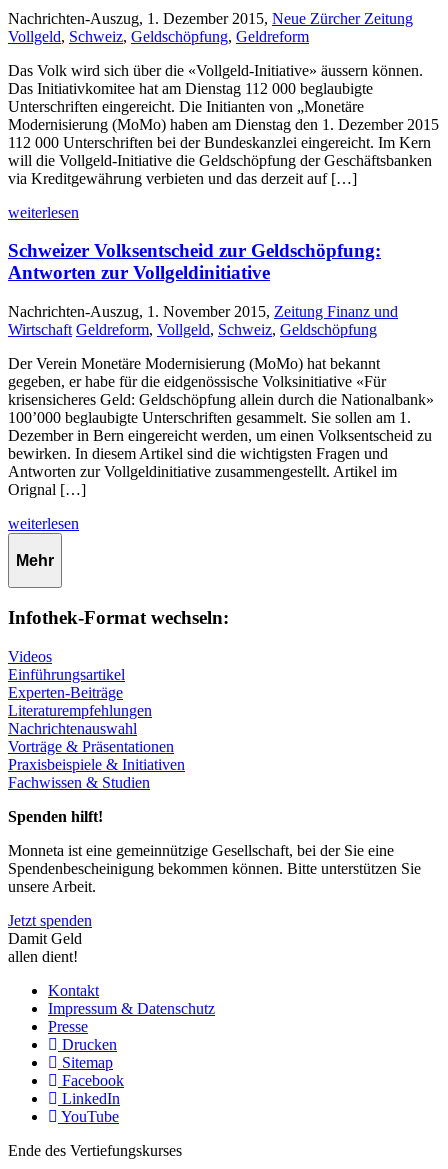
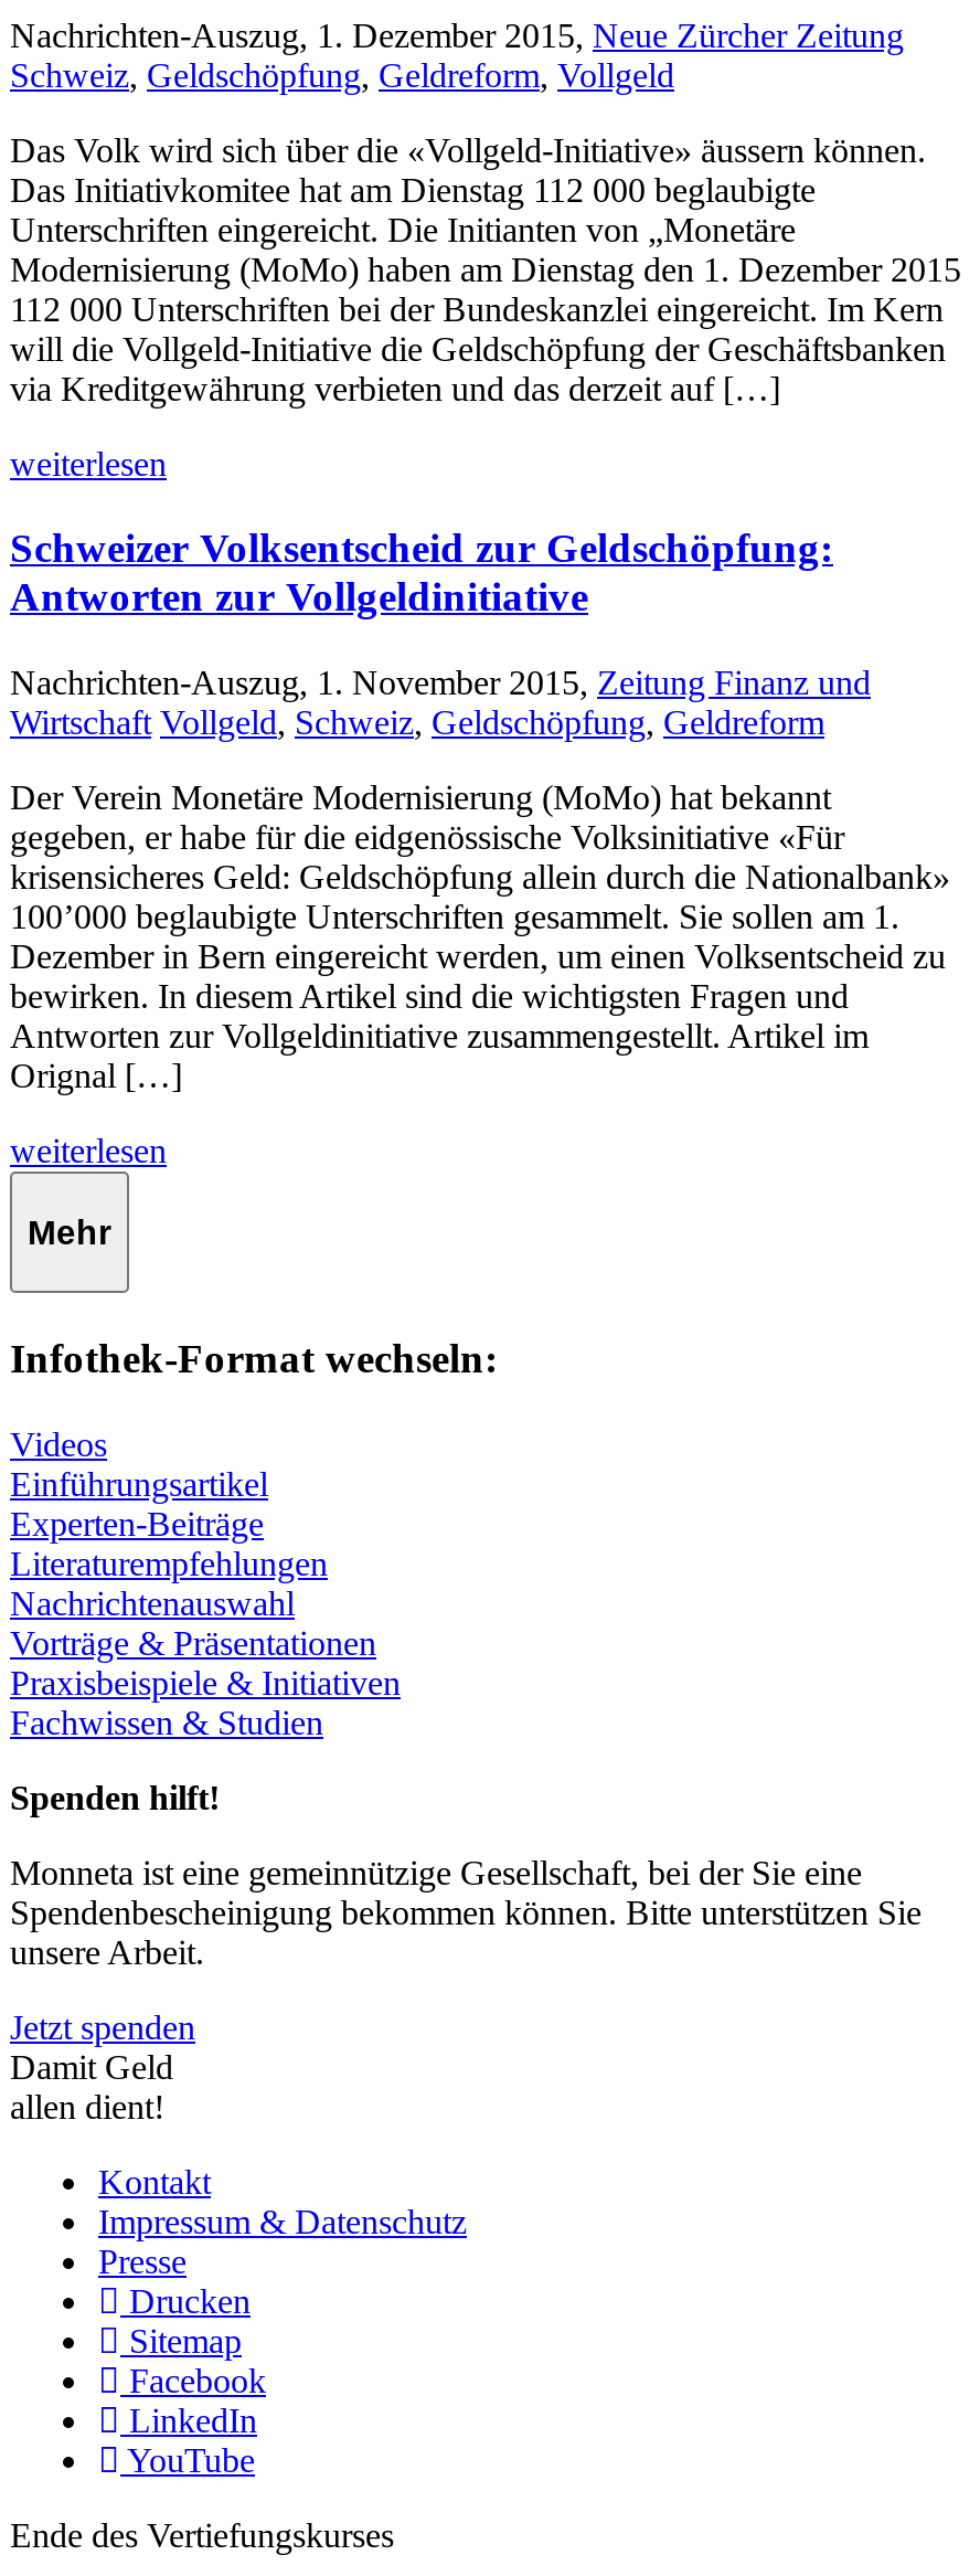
- Vollgeld, Schweiz, Geldschöpfung, Geldreform
+ Schweiz, Geldschöpfung, Geldreform, Vollgeld

- Wirtschaft Geldreform,Vollgeld, Schweiz, Geldschöpfung
+ Wirtschaft Vollgeld,Schweiz, Geldschöpfung, Geldreform
